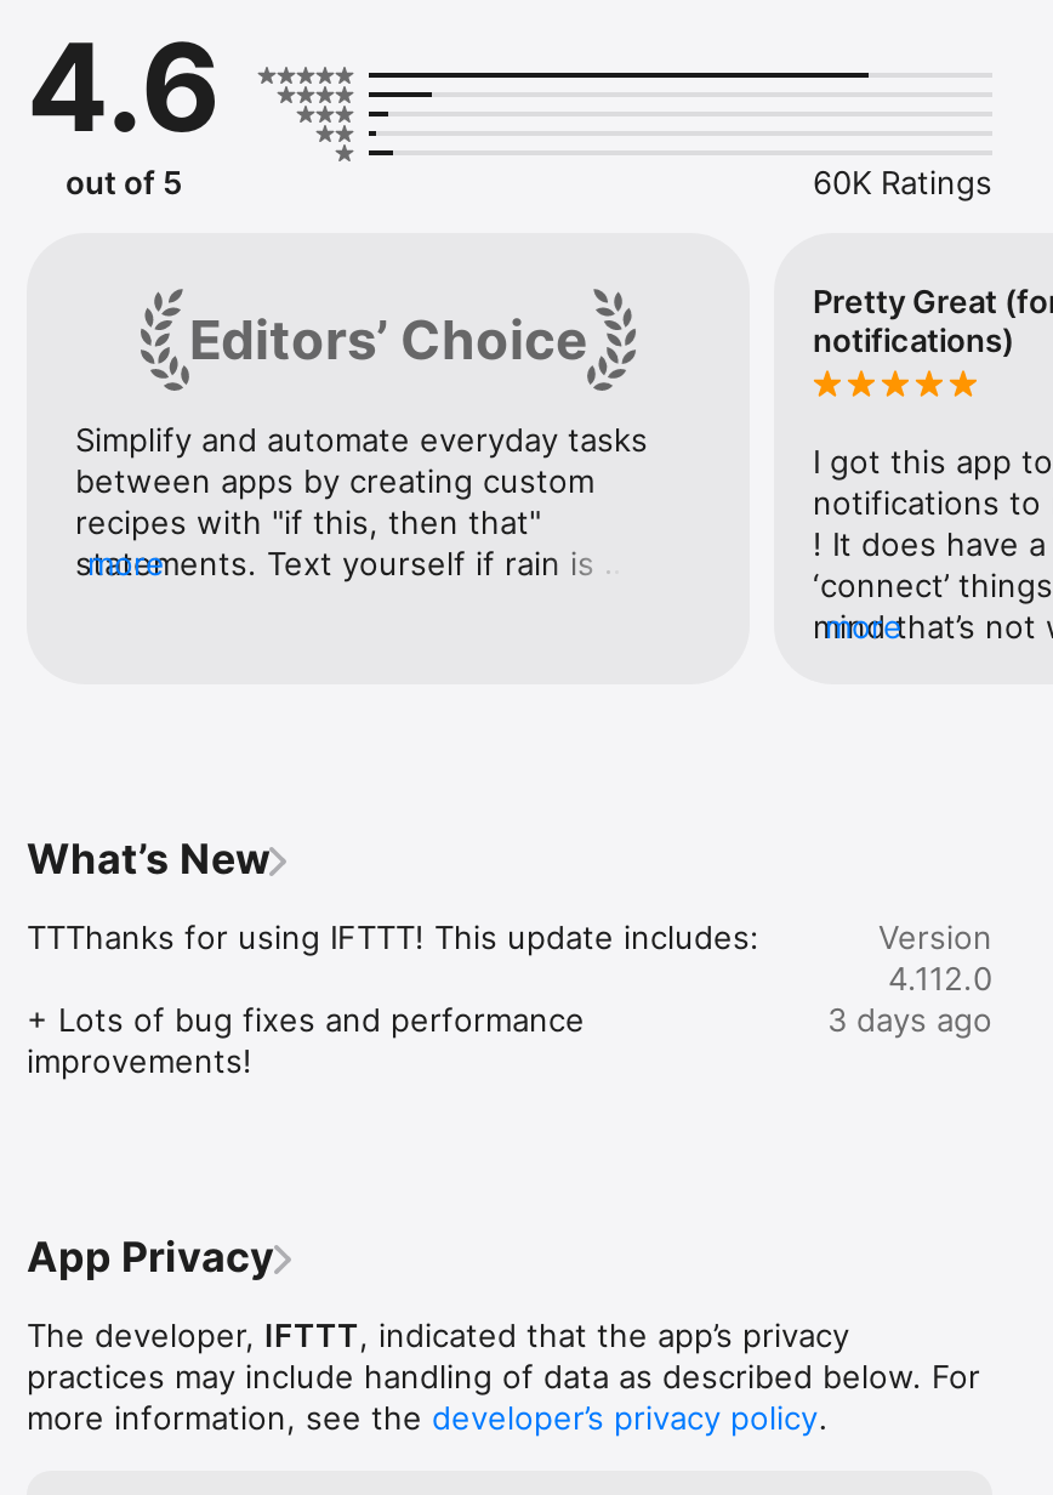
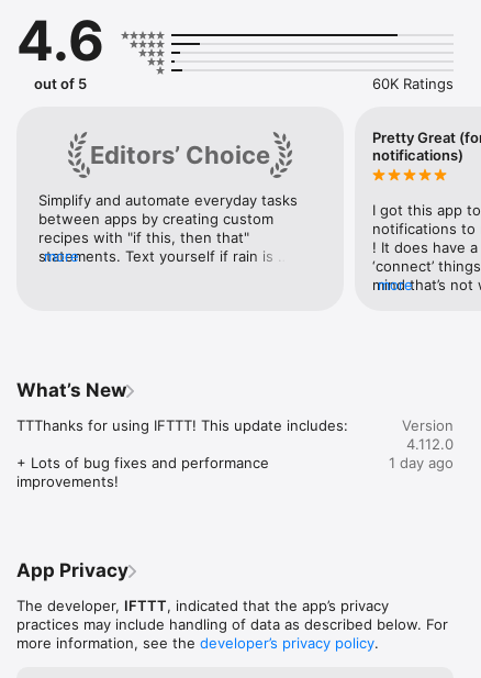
- 3 days ago
+ 1 day ago
